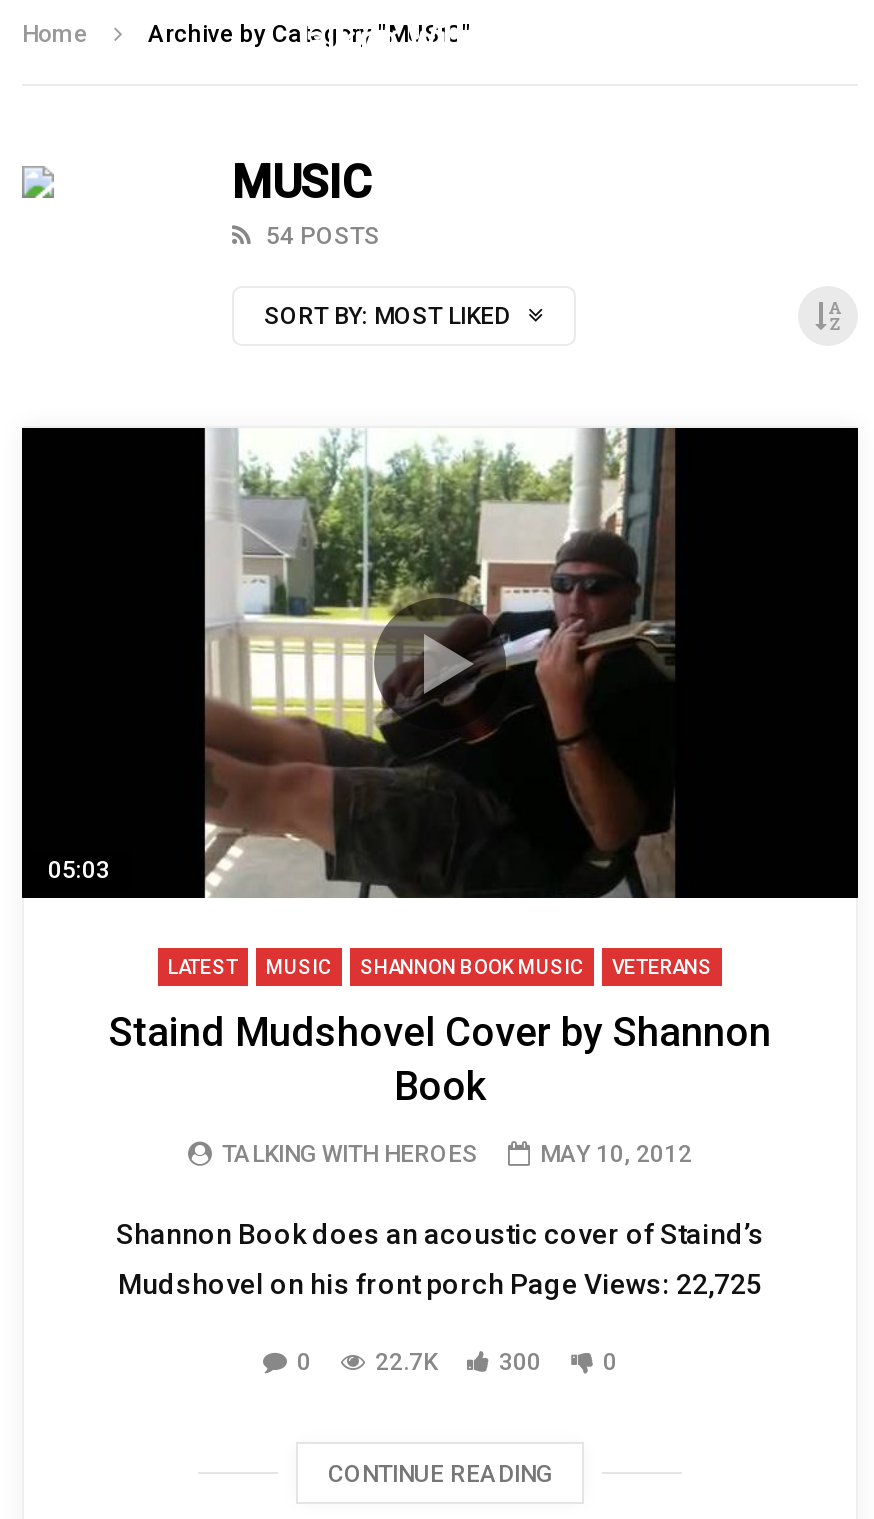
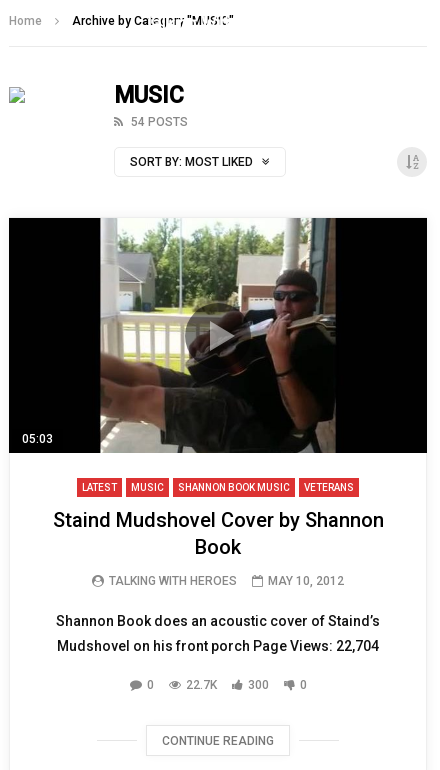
- Mudshovel on his front porch Page Views: 22,725
+ Mudshovel on his front porch Page Views: 22,704
